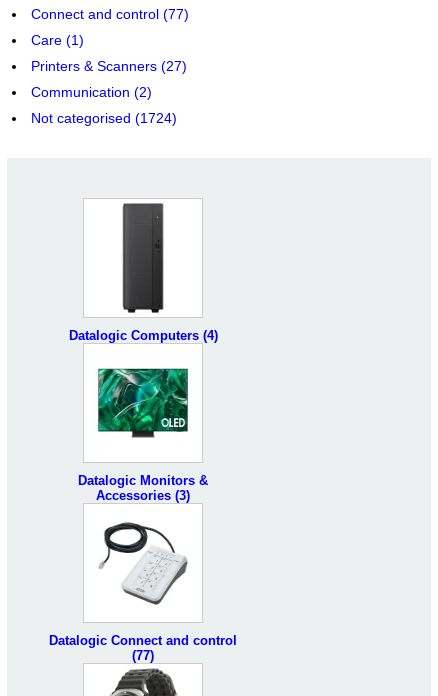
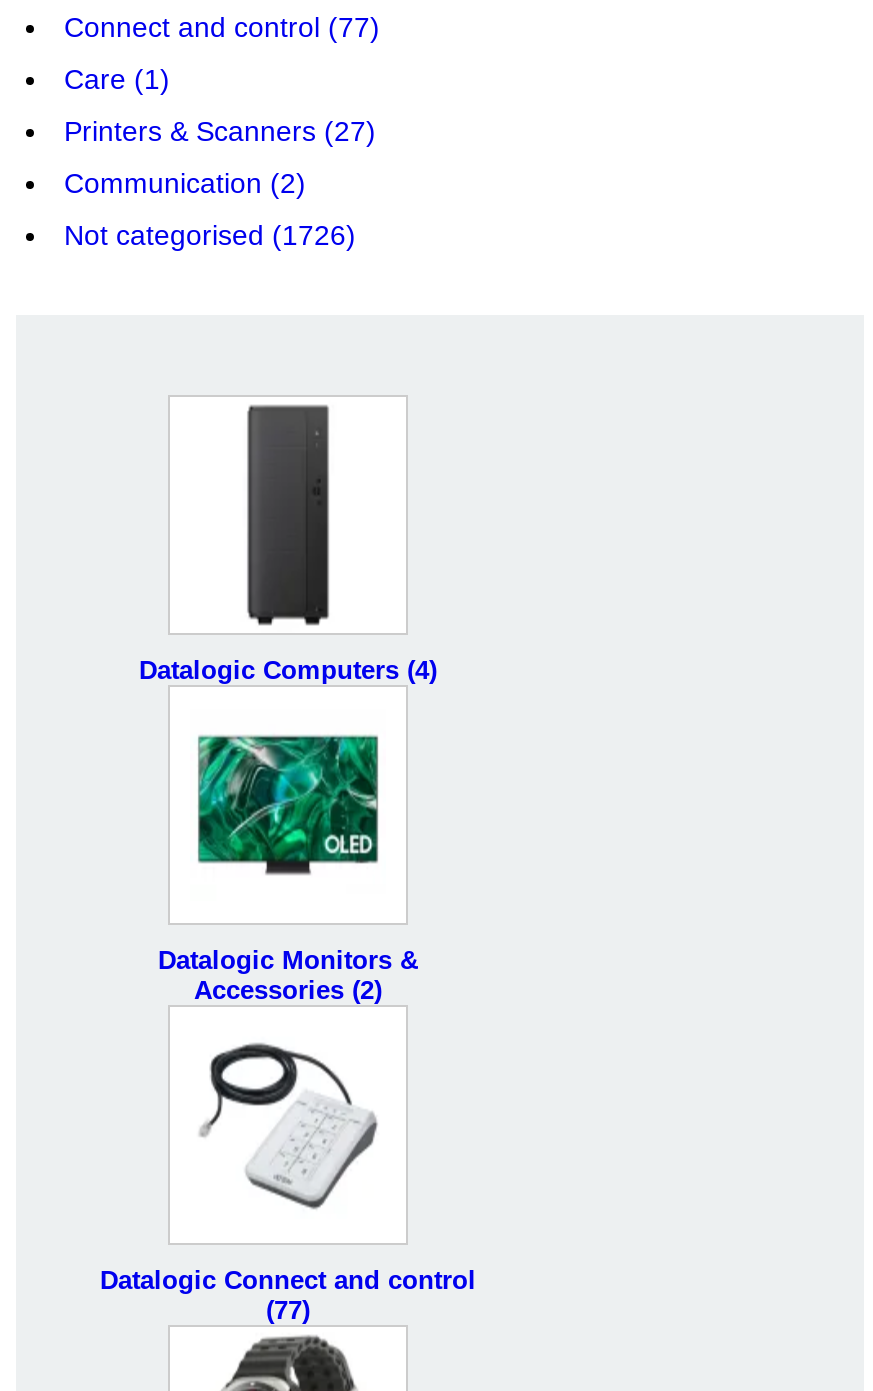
- Not categorised (1724)
+ Not categorised (1726)

- Accessories (3)
+ Accessories (2)
